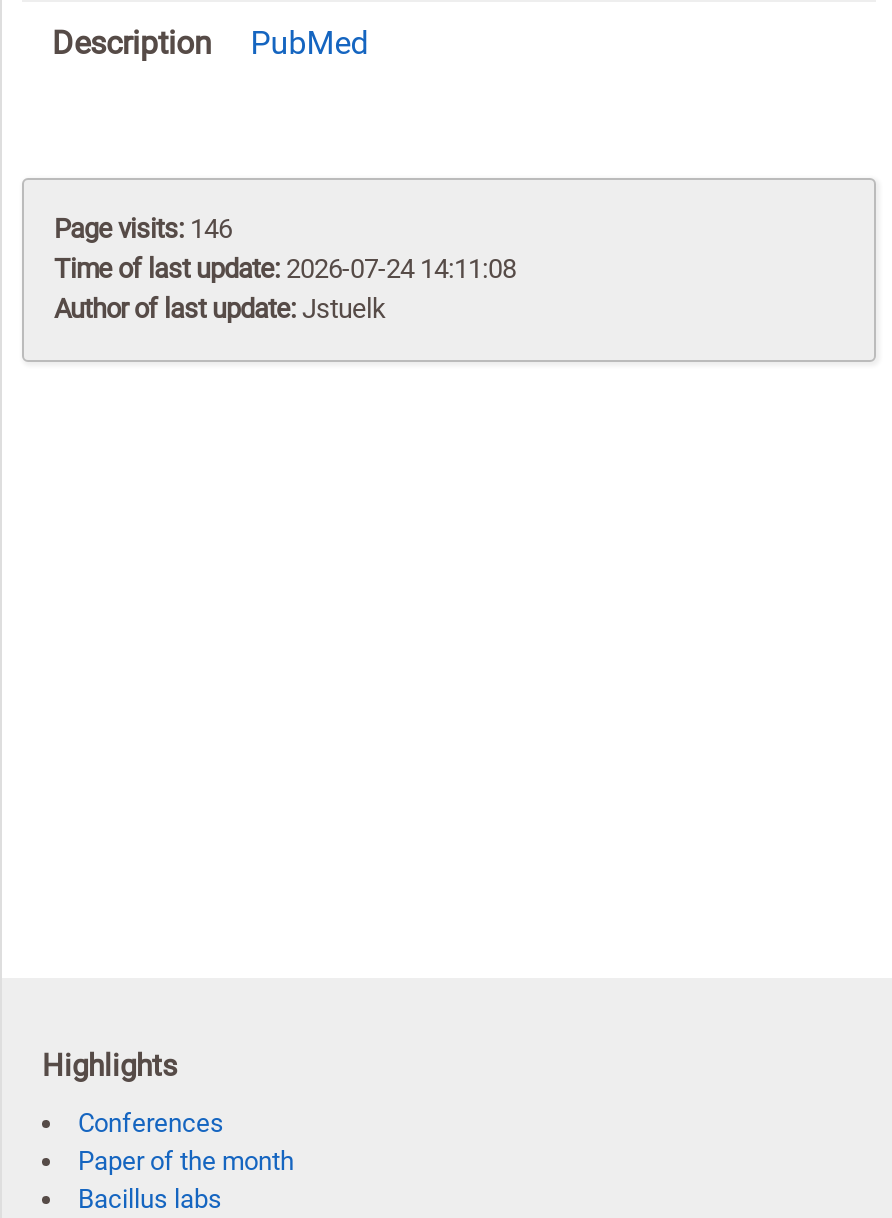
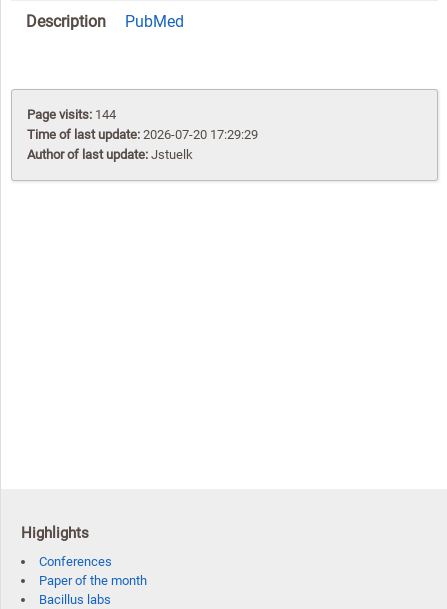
- Page visits: 146
+ Page visits: 144

- Time of last update: 2026-07-24 14:11:08
+ Time of last update: 2026-07-20 17:29:29
